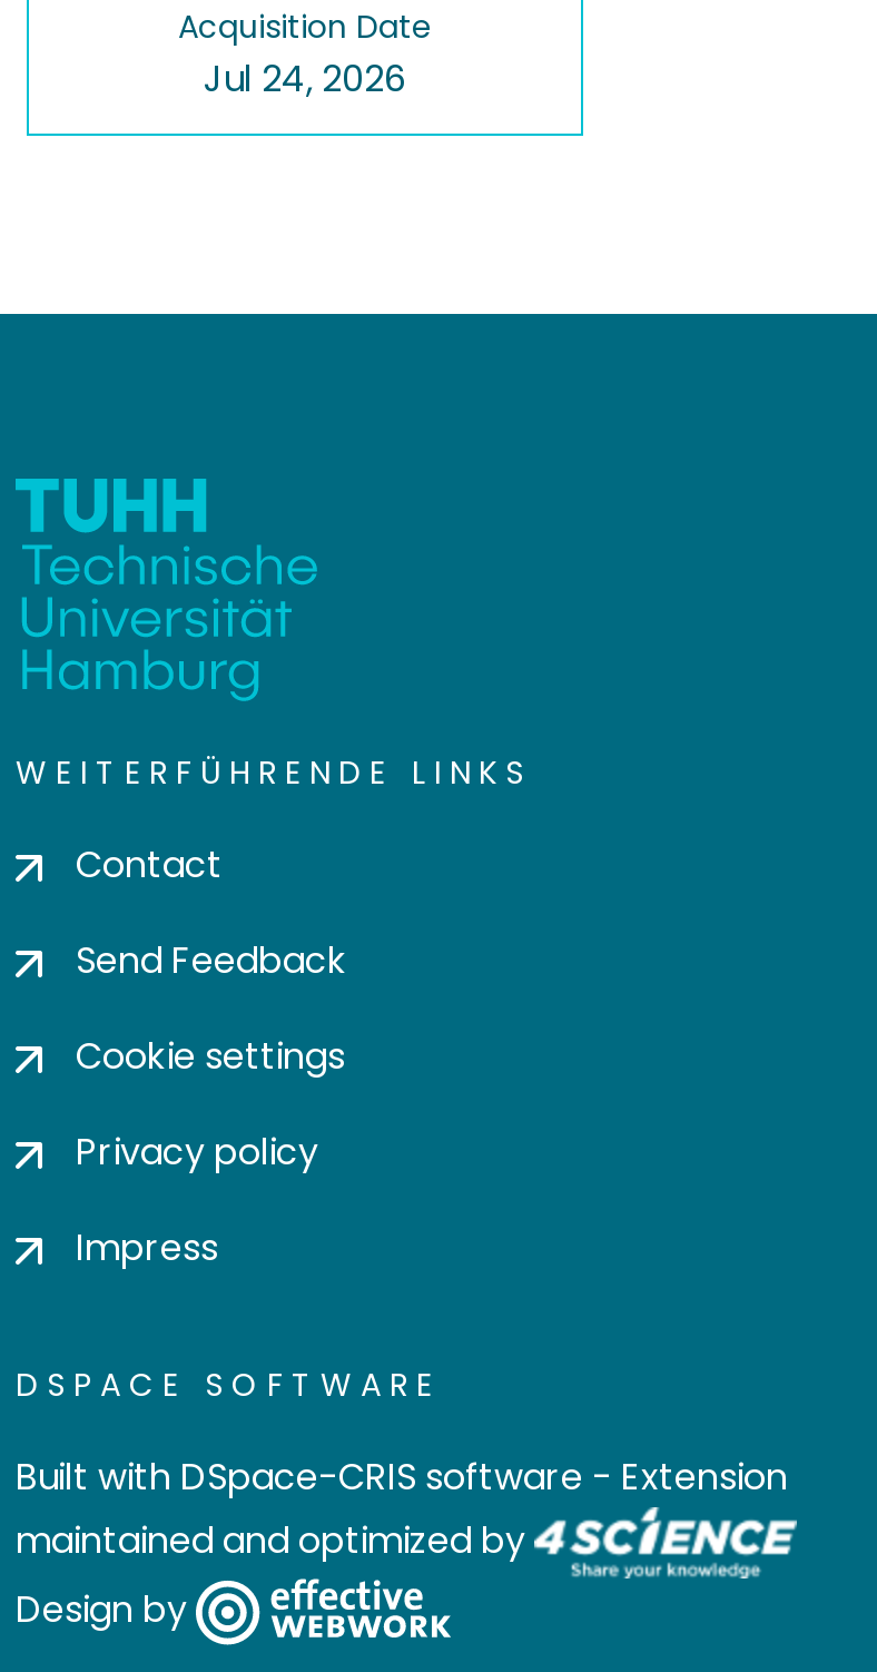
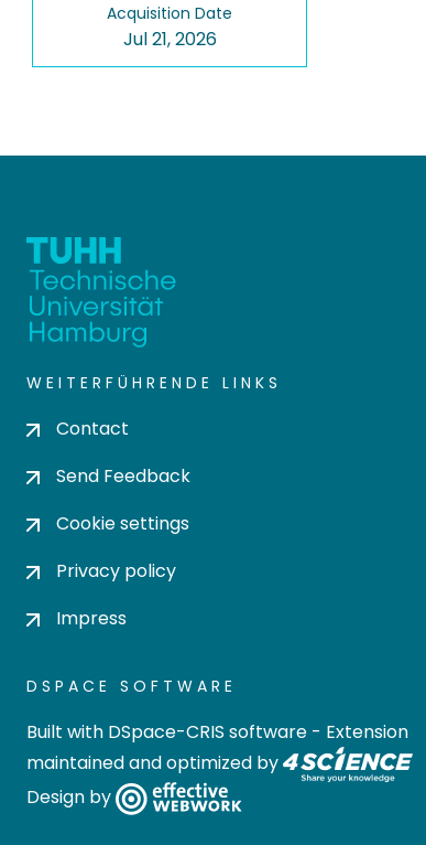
- Jul 24, 2026
+ Jul 21, 2026
